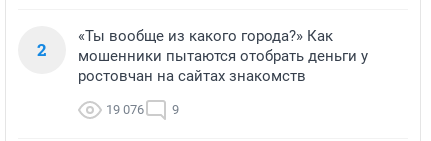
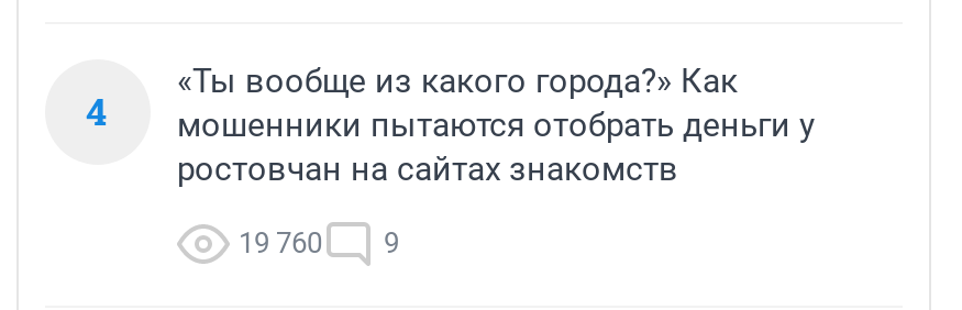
- 2 мошенники пытаются отобрать деньги у
+ 4 мошенники пытаются отобрать деньги у

- 19 076 9
+ 19 760 9
